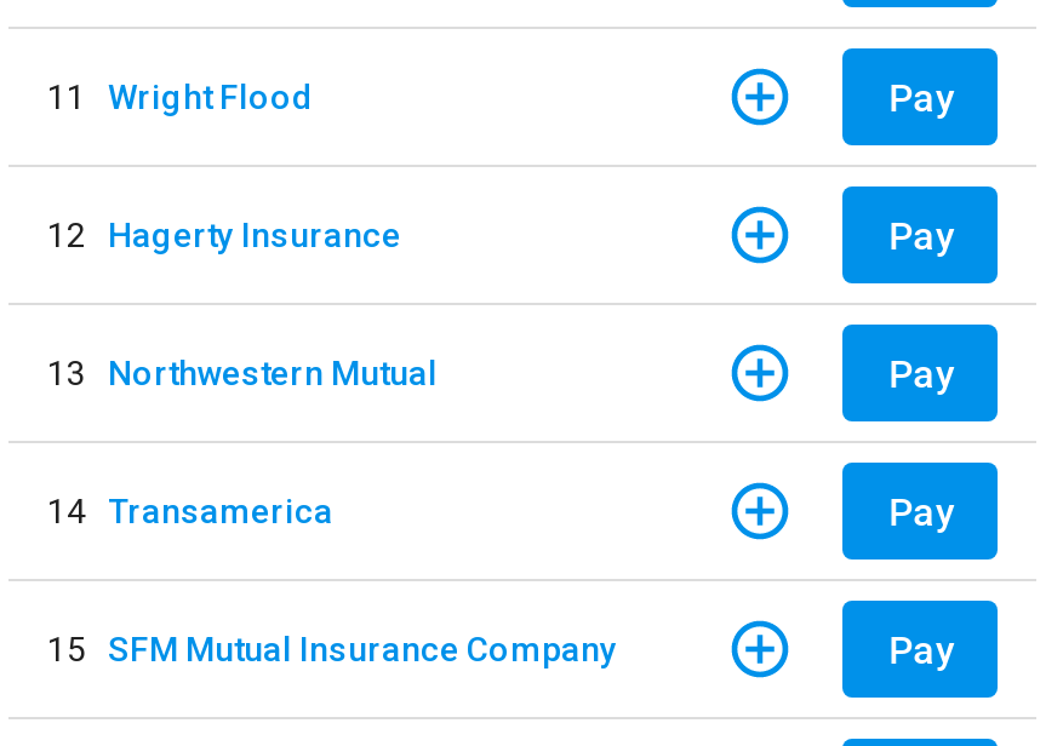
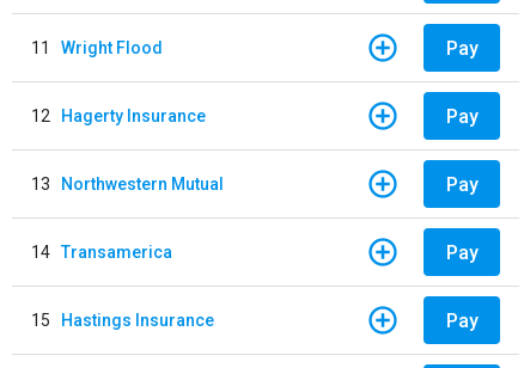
- 15 SFM Mutual Insurance Company
+ 15 Hastings Insurance
